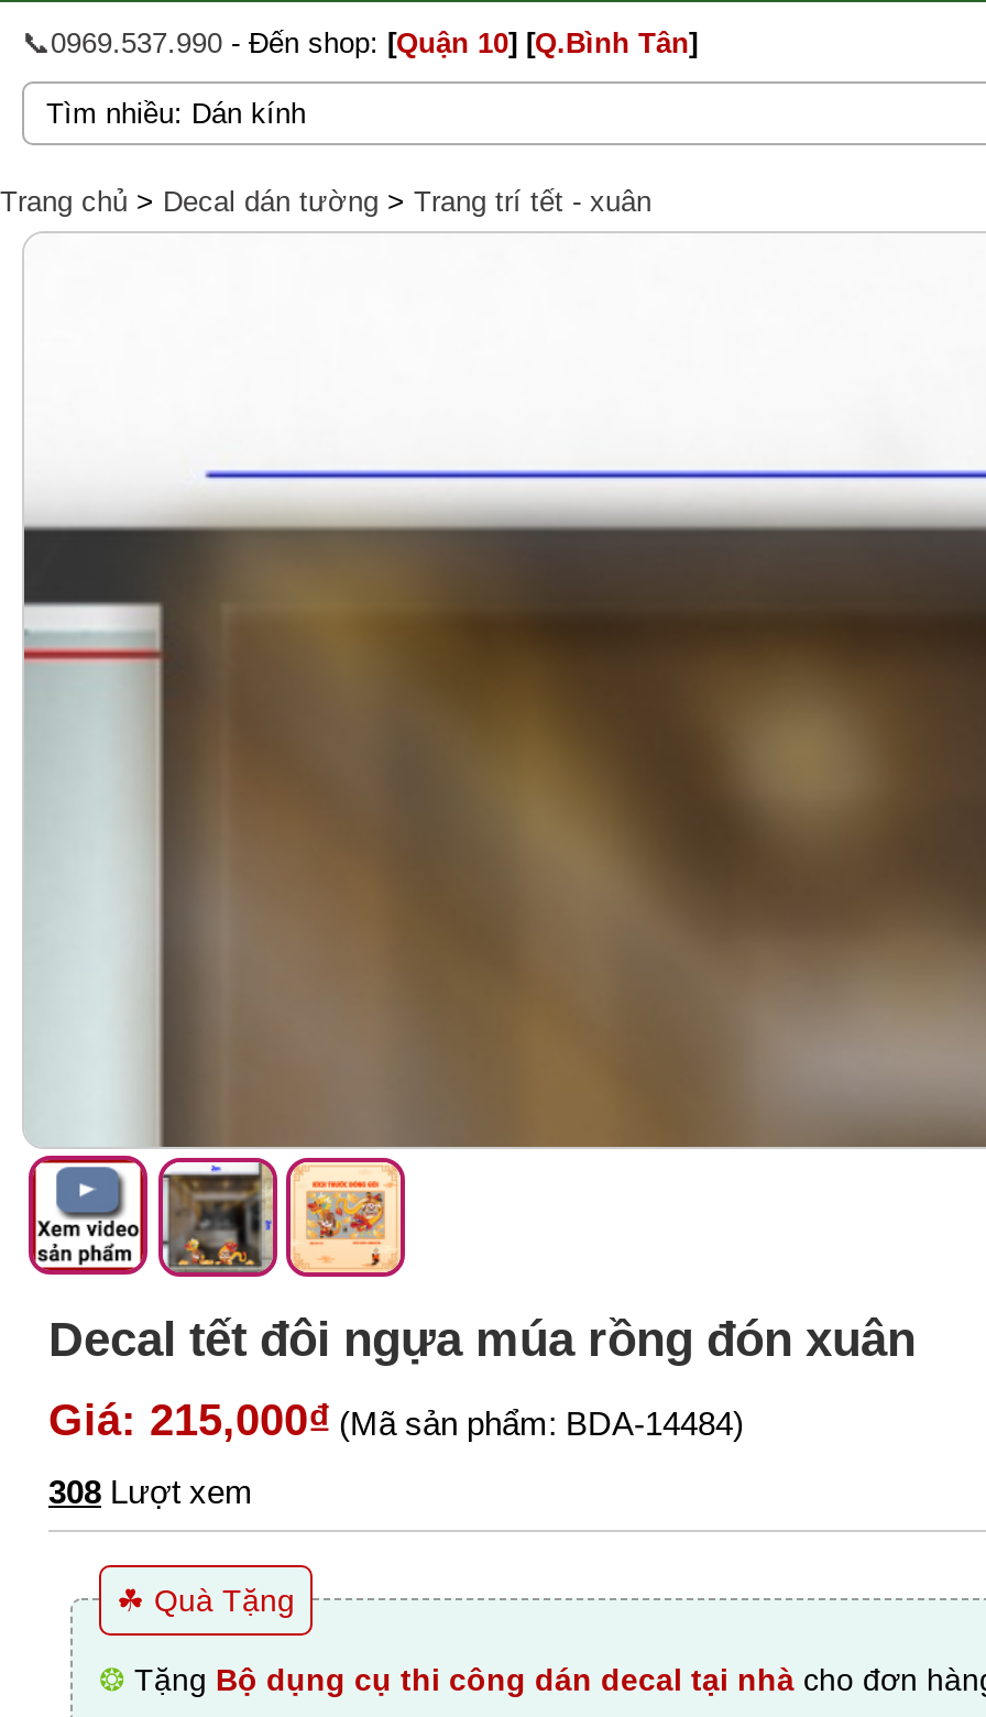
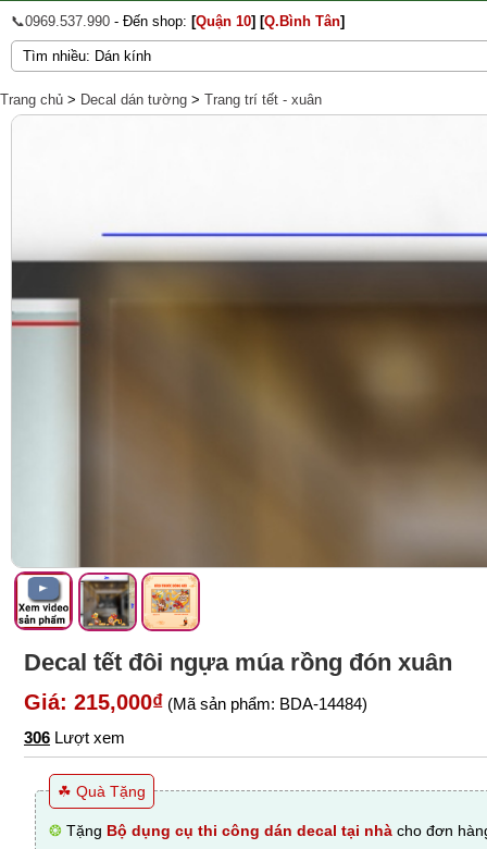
- 308 Lượt xem
+ 306 Lượt xem
